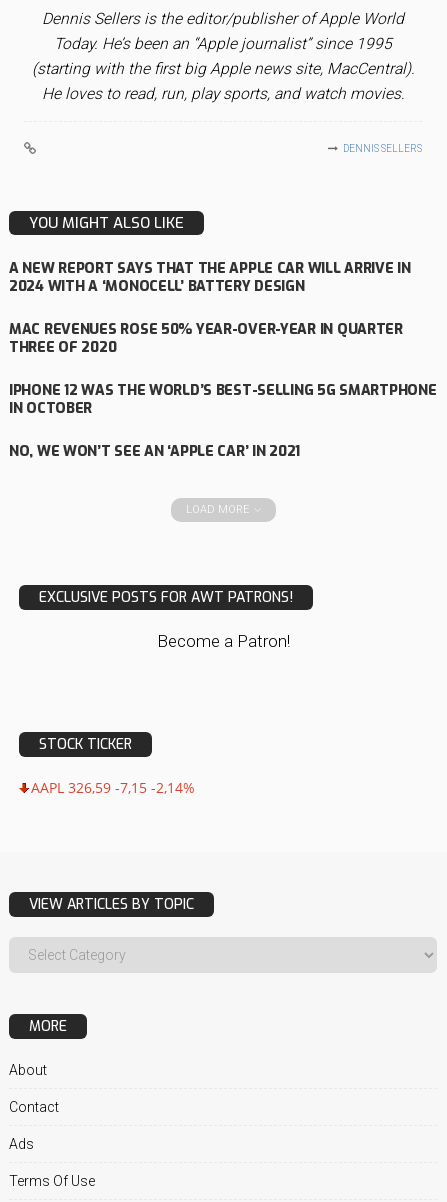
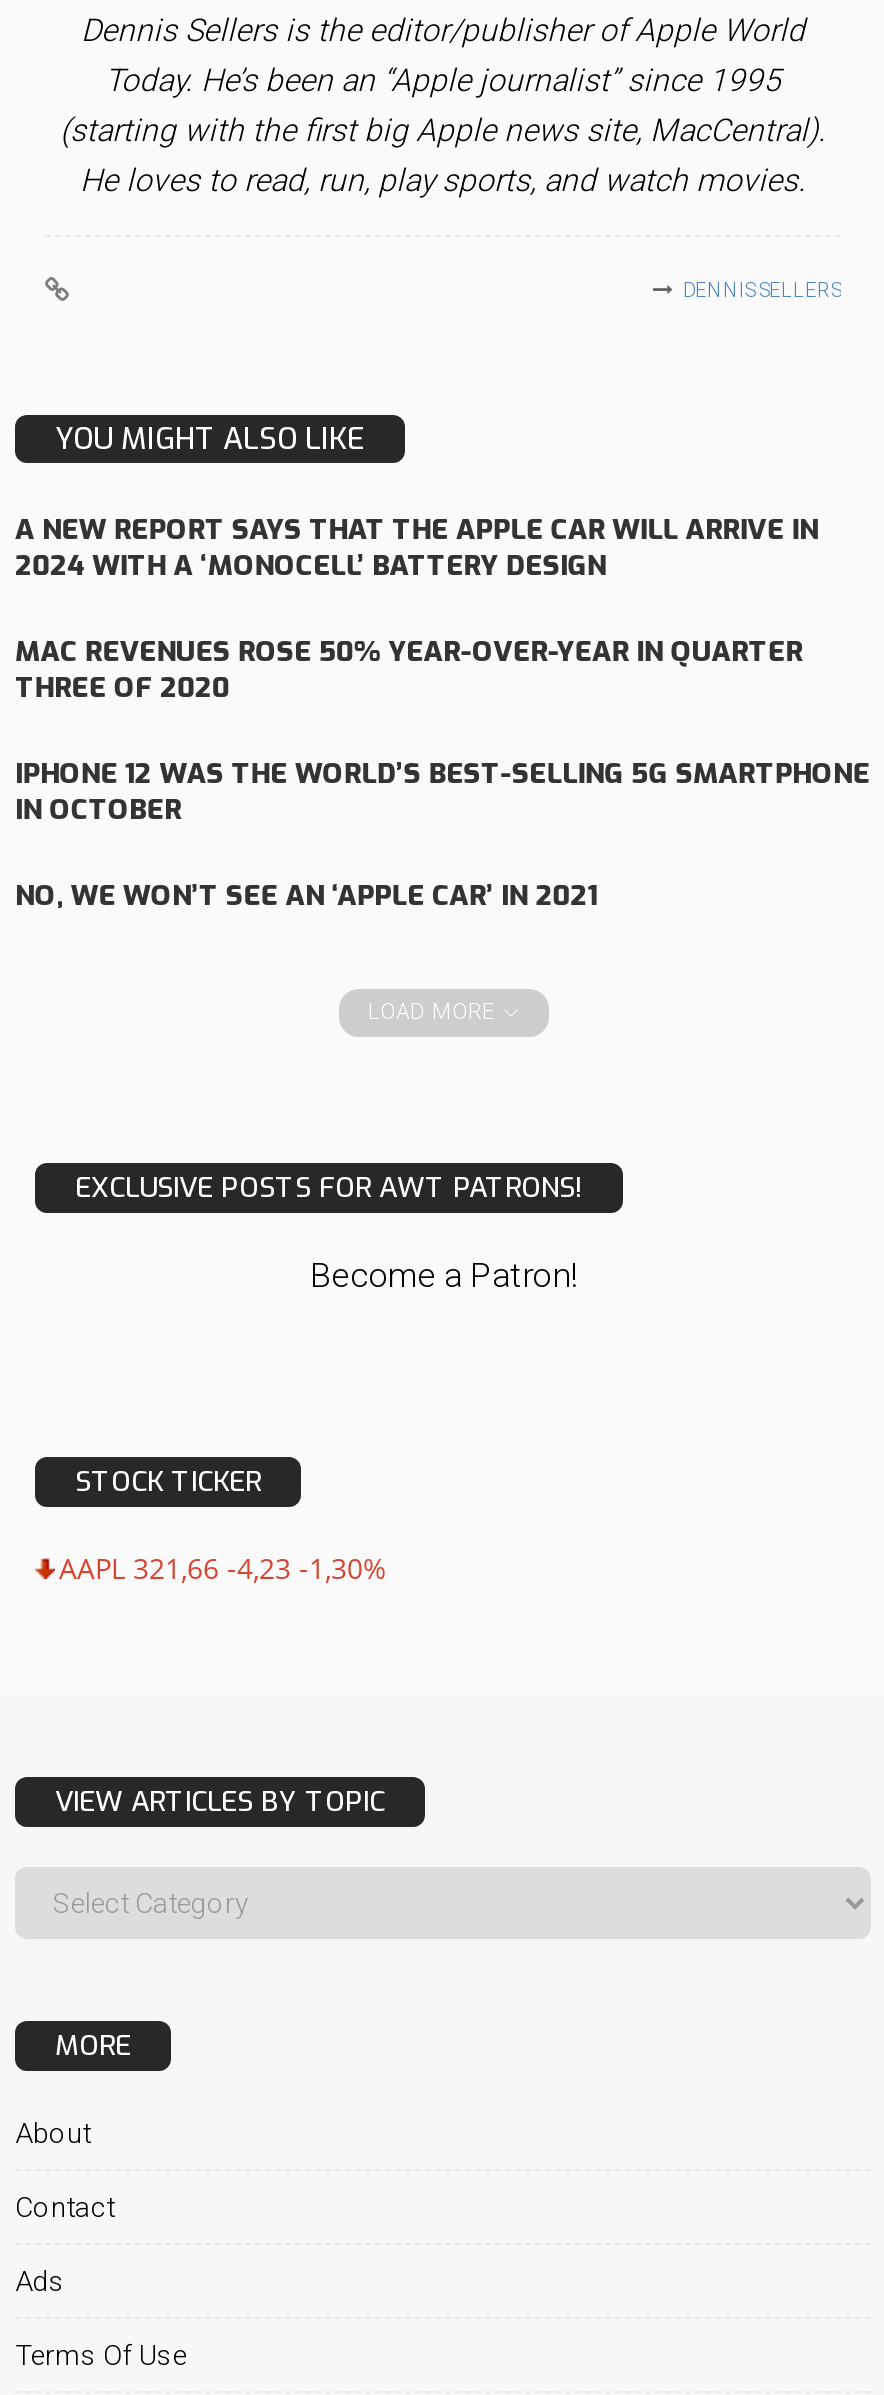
- AAPL 326,59 -7,15 -2,14%
+ AAPL 321,66 -4,23 -1,30%
